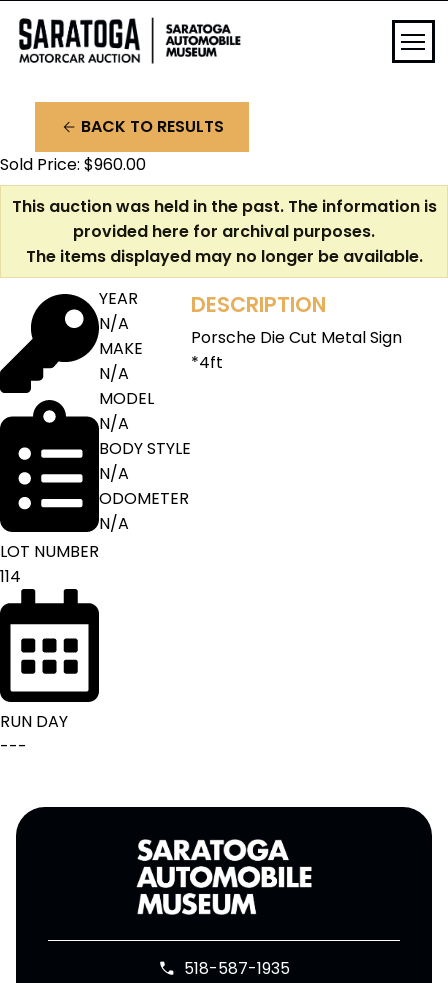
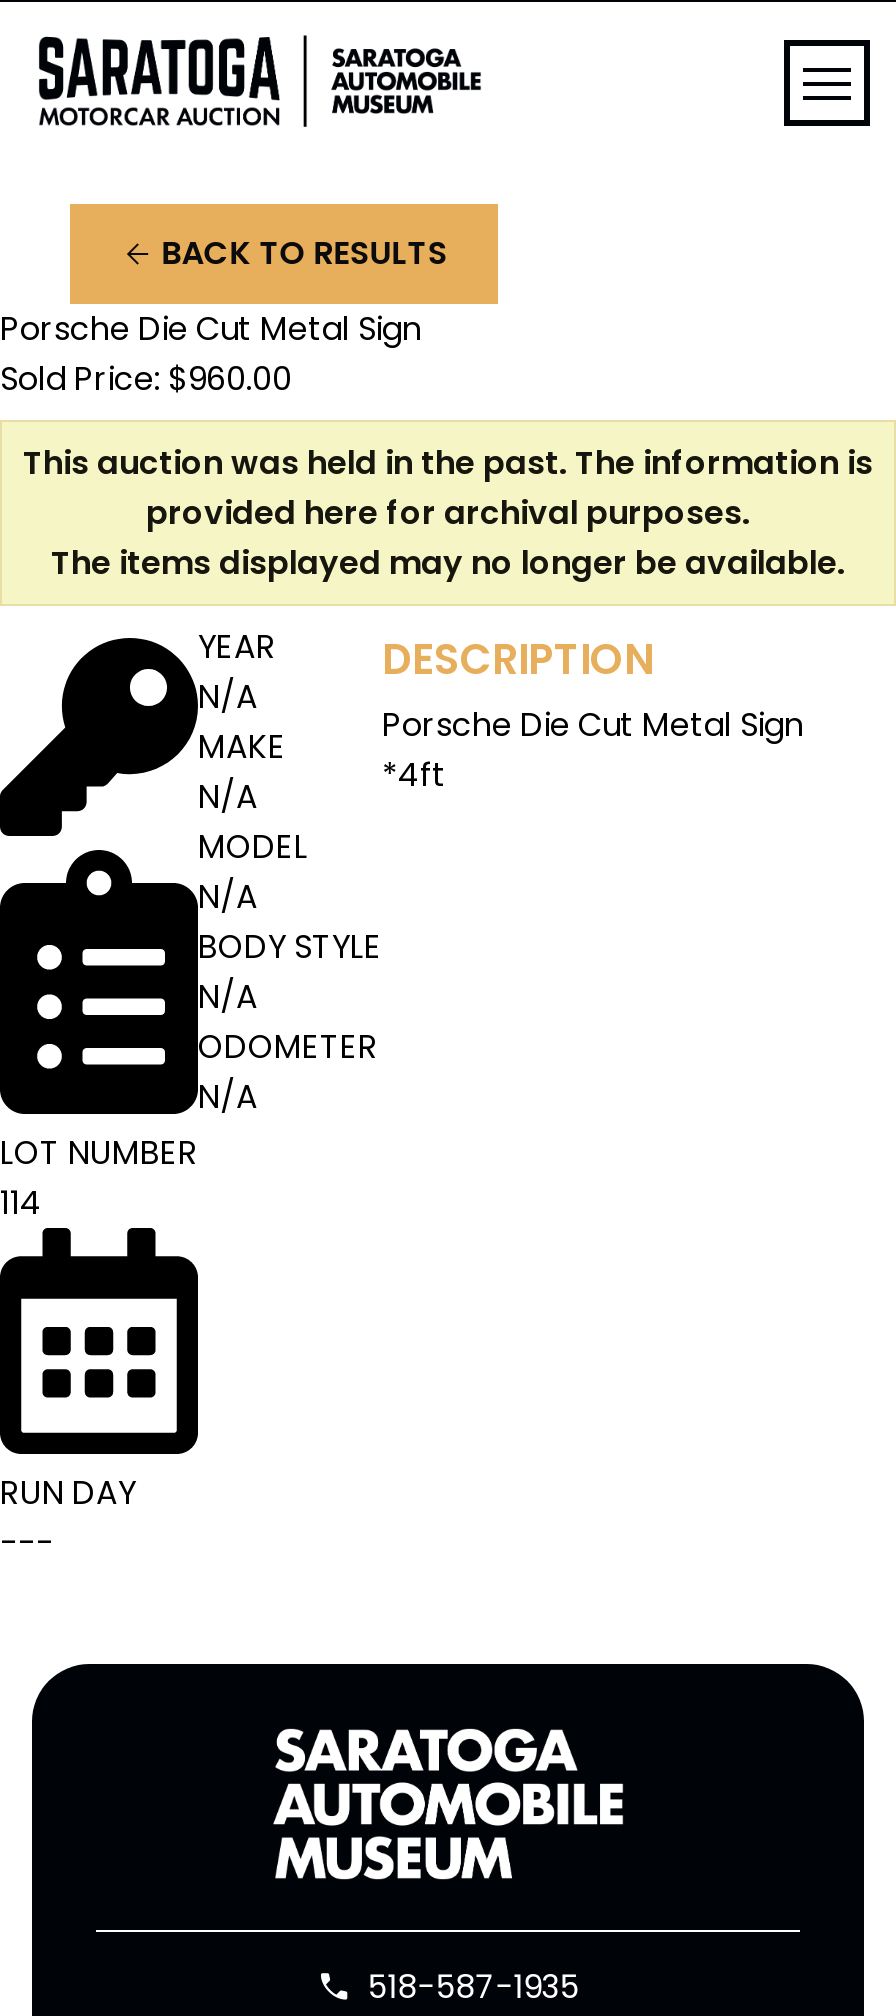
+ Porsche Die Cut Metal Sign
